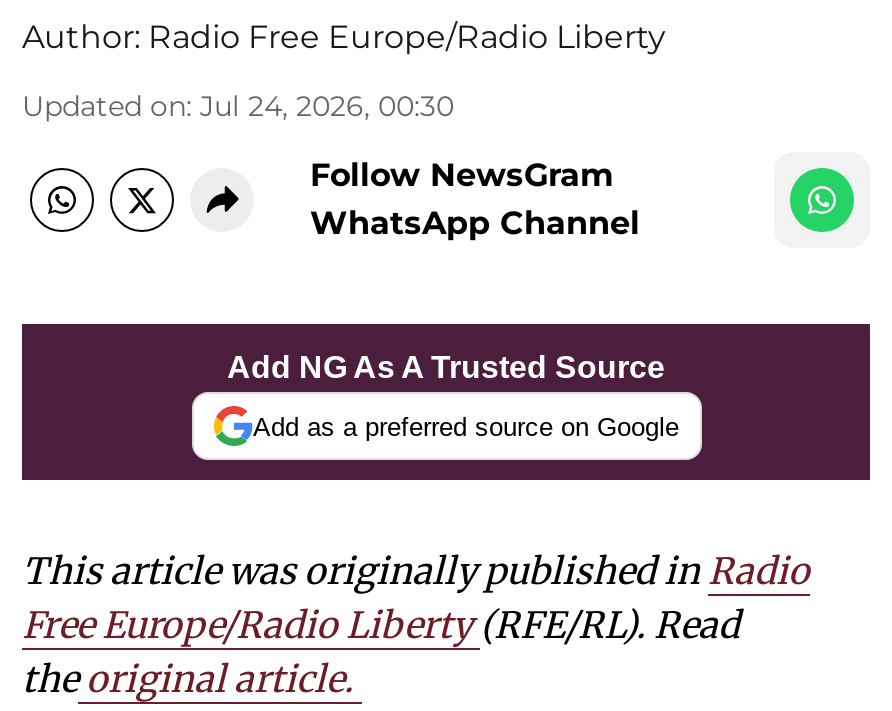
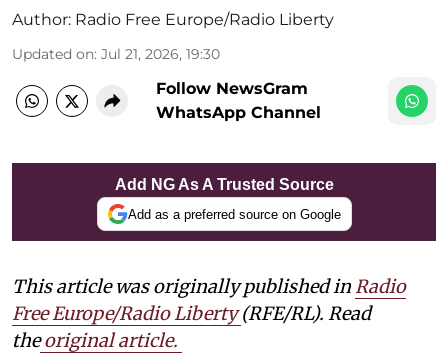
- Updated on: Jul 24, 2026, 00:30
+ Updated on: Jul 21, 2026, 19:30
